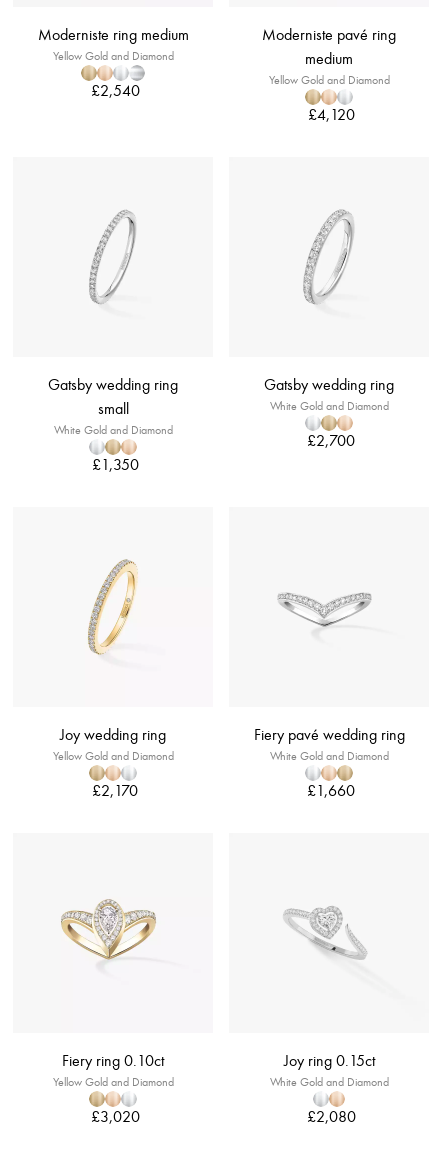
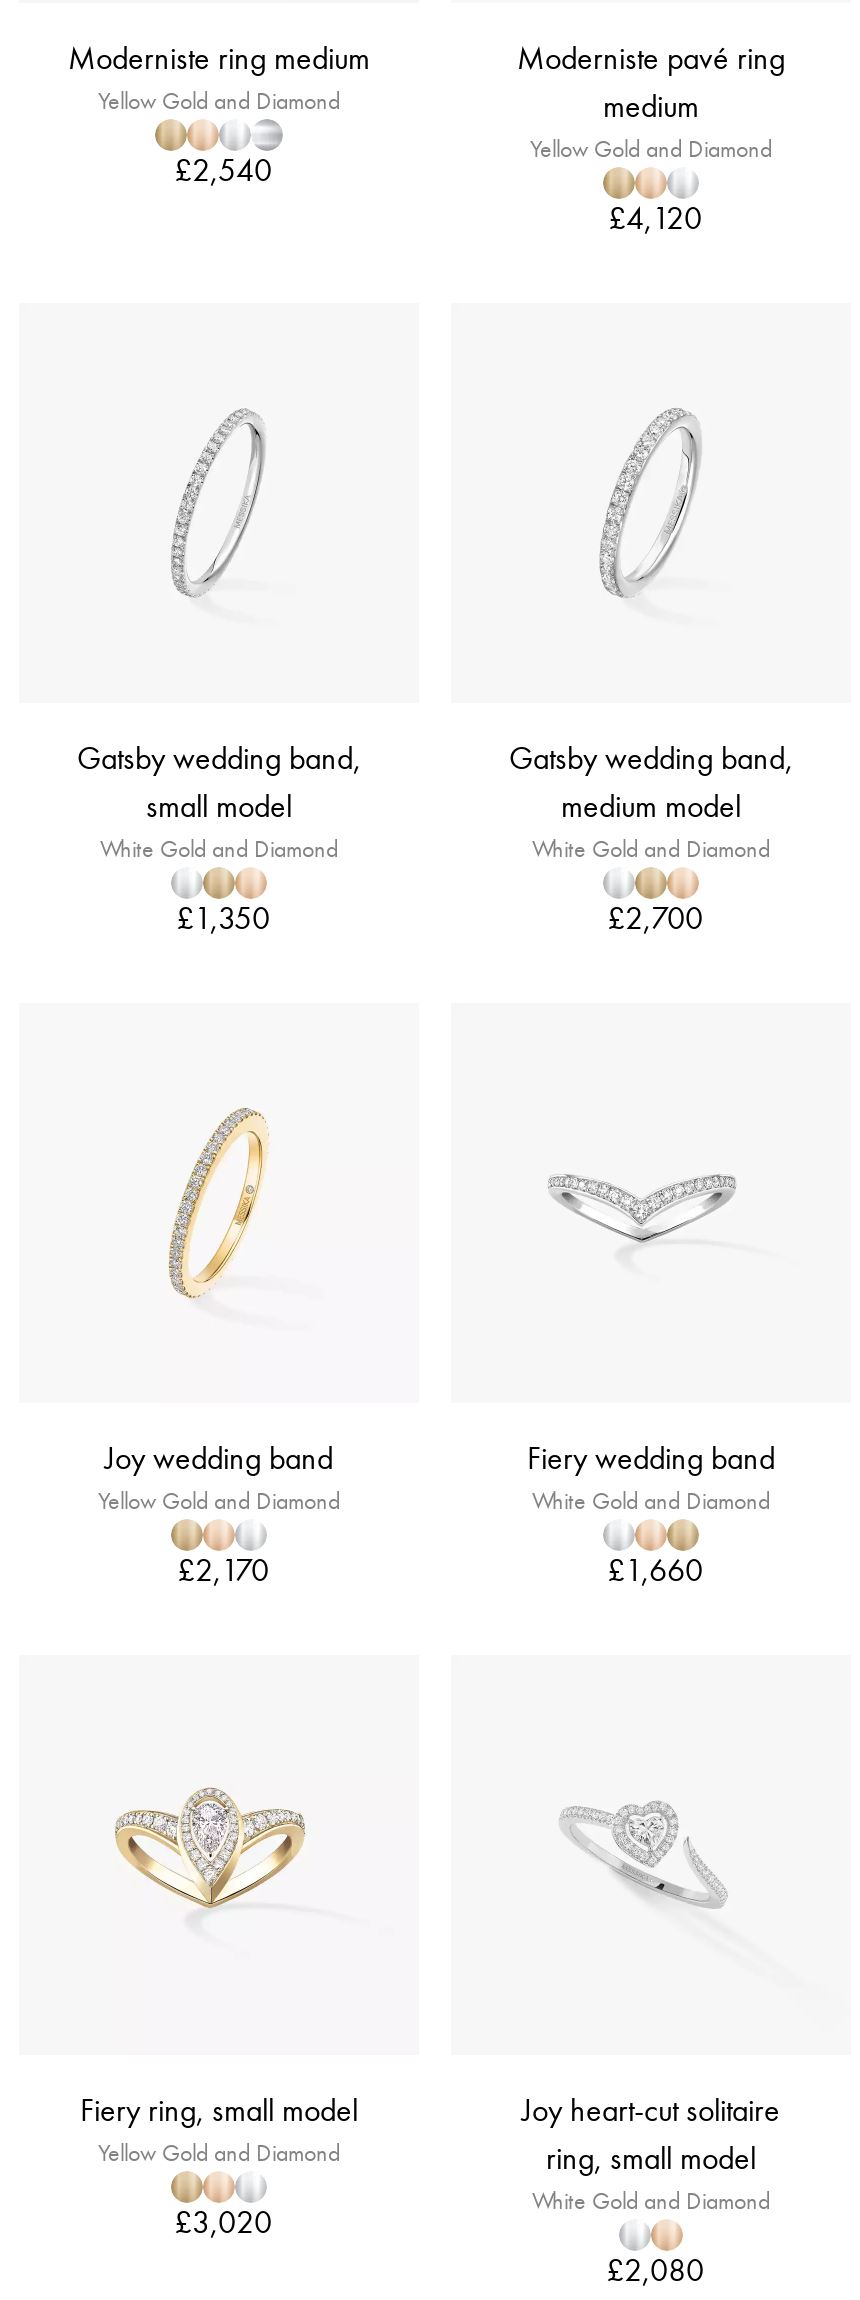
- Gatsby wedding ring
- small
+ Gatsby wedding band,
+ small model

- Gatsby wedding ring
+ Gatsby wedding band,
+ medium model

- Joy wedding ring
+ Joy wedding band

- Fiery pavé wedding ring
+ Fiery wedding band

- Fiery ring 0.10ct
+ Fiery ring, small model

- Joy ring 0.15ct
+ Joy heart-cut solitaire
+ ring, small model
